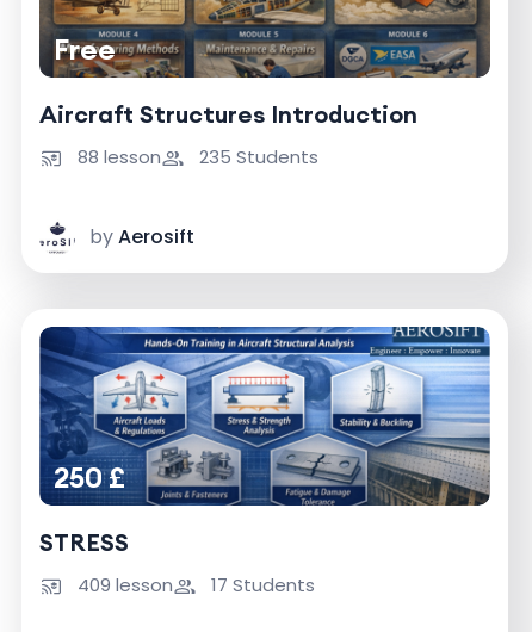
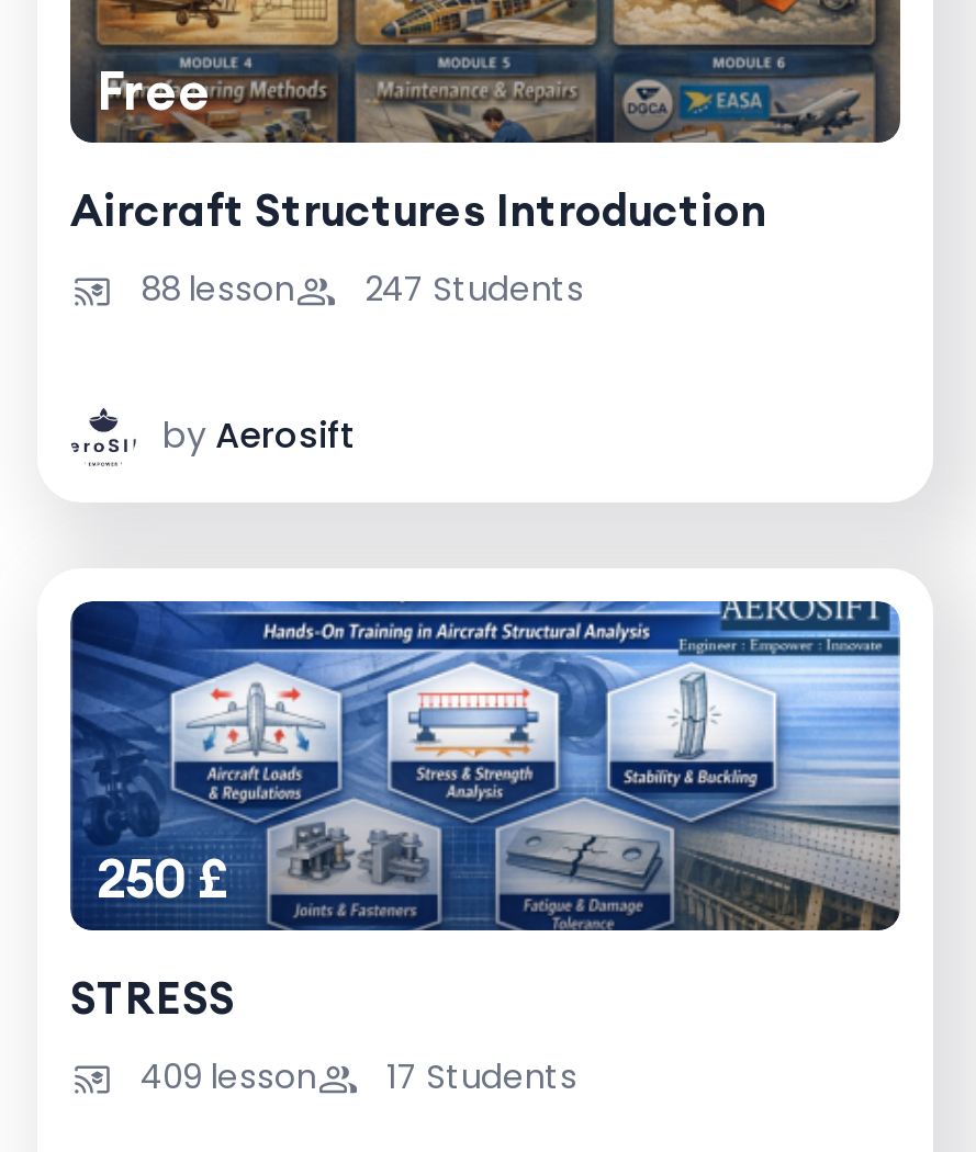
- 88 lesson 235 Students
+ 88 lesson 247 Students
